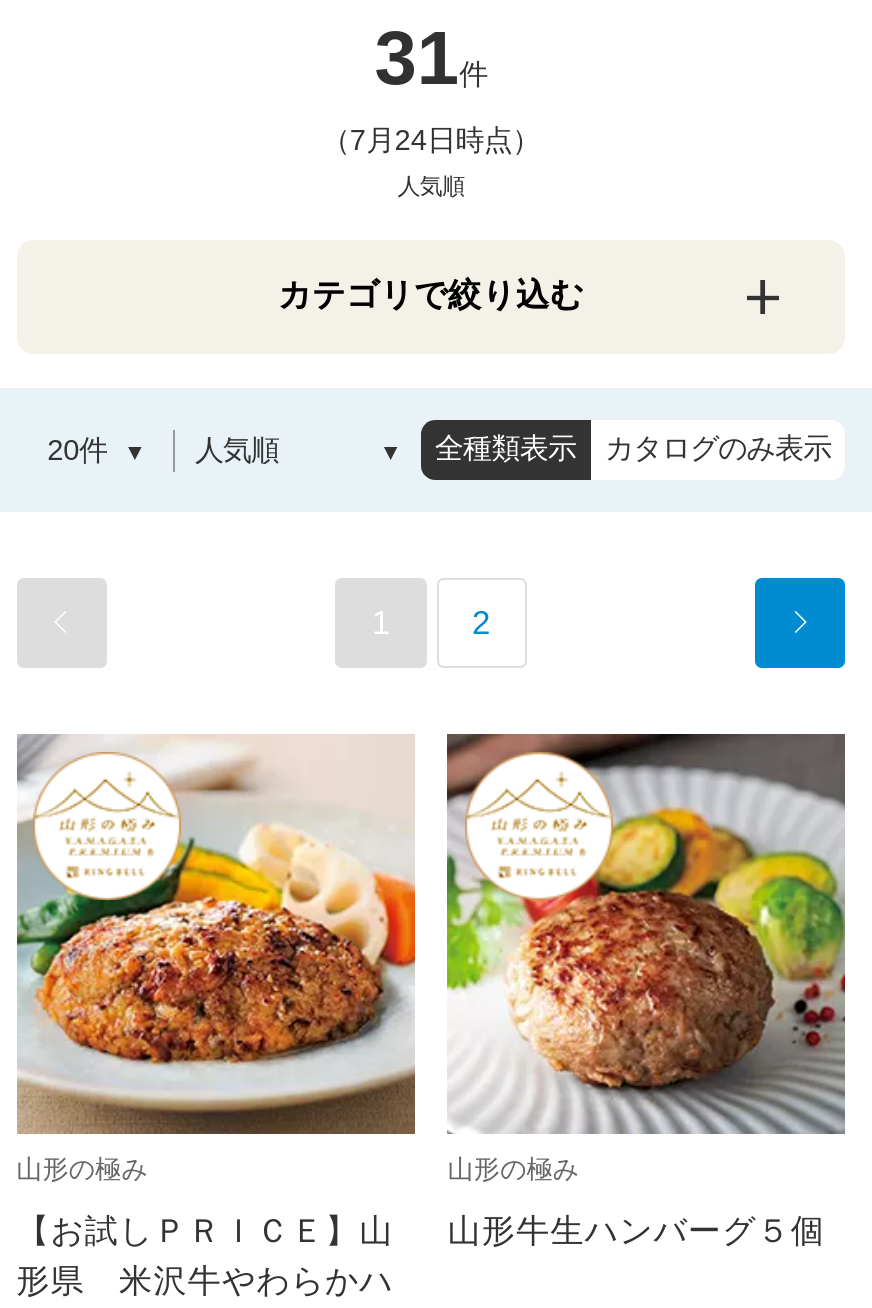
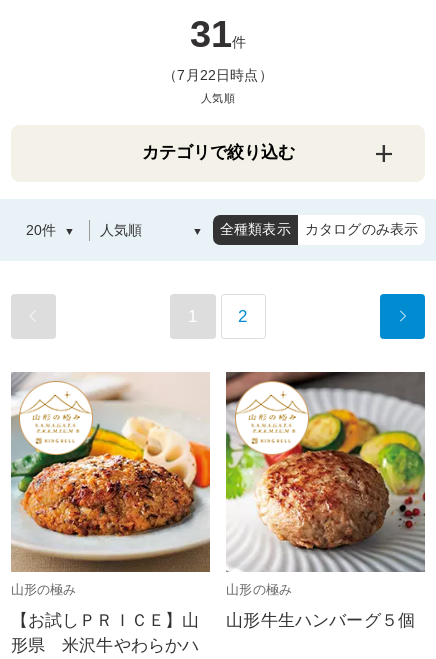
- （7月24日時点）
+ （7月22日時点）
